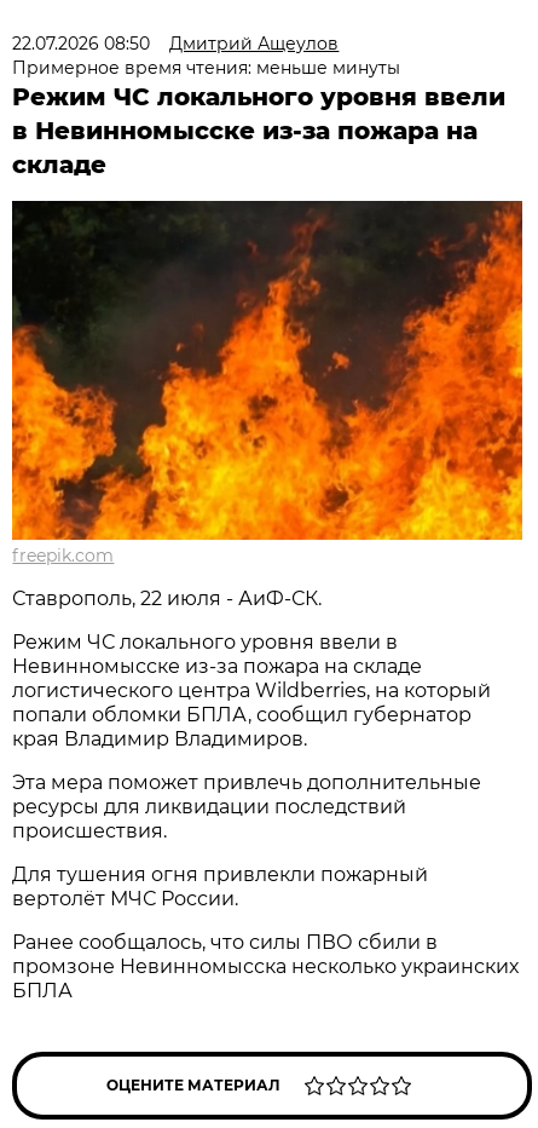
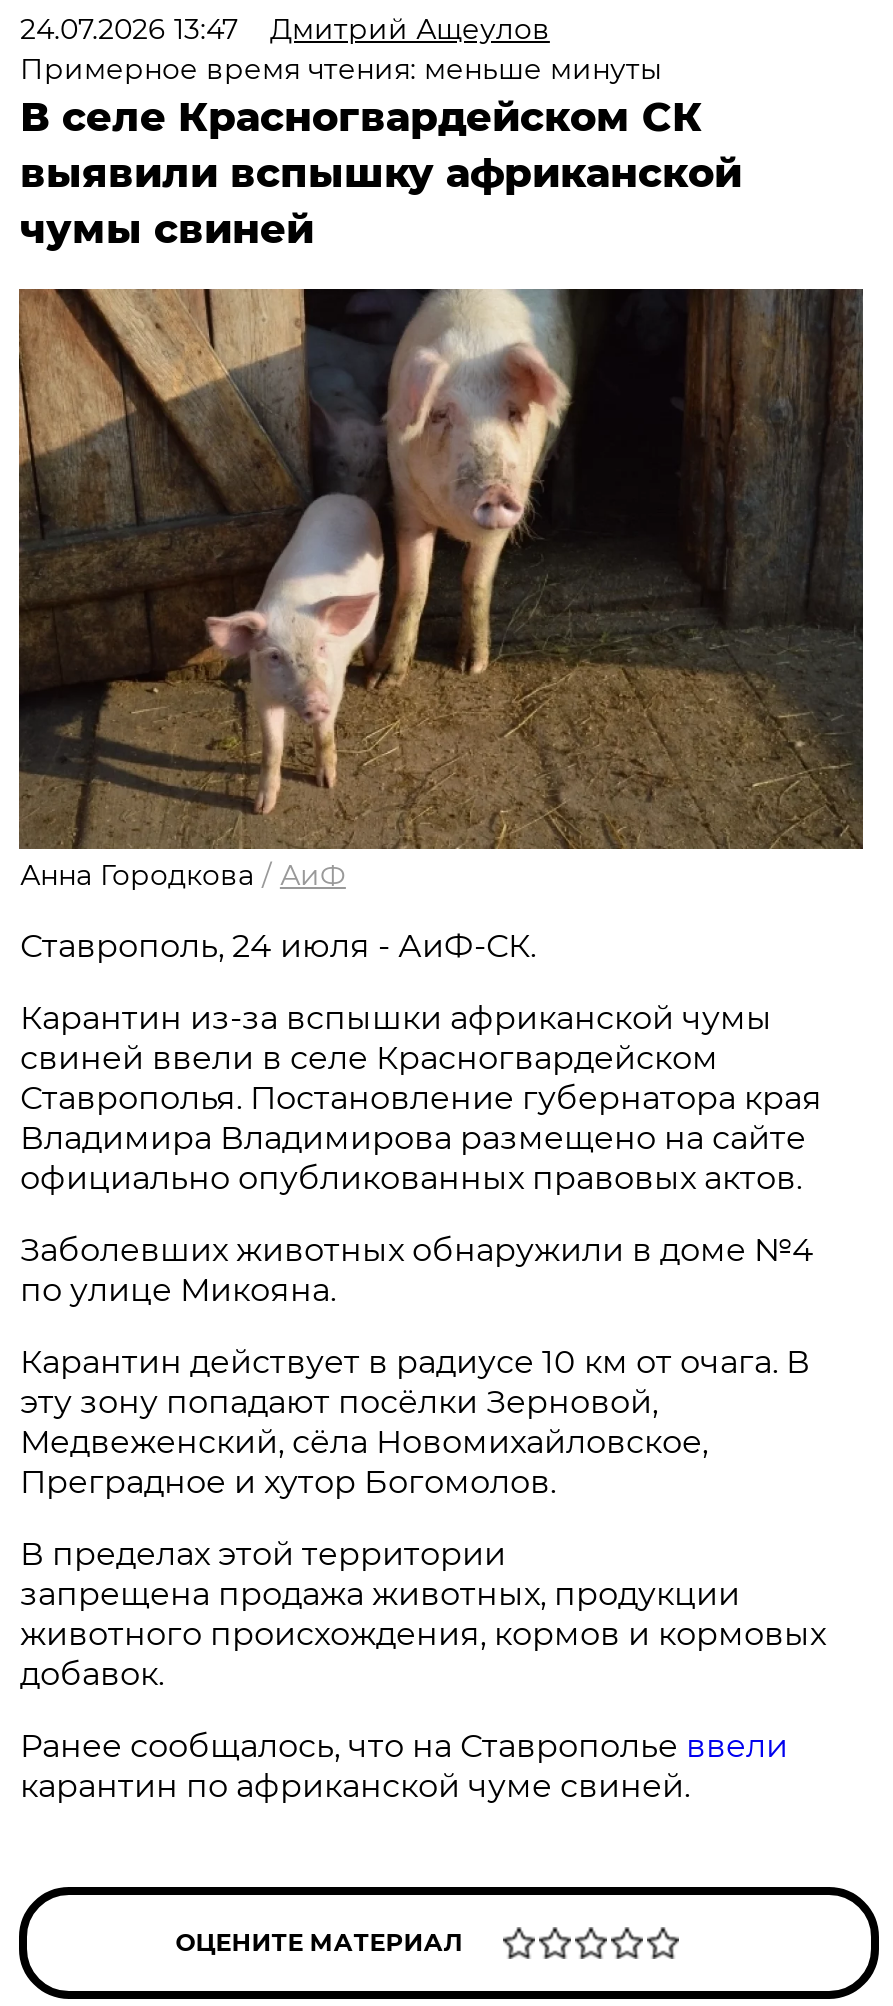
- 22.07.2026 08:50 Дмитрий Ащеулов
+ 24.07.2026 13:47 Дмитрий Ащеулов

- Режим ЧС локального уровня ввели
- в Невинномысске из-за пожара на
- складе
+ В селе Красногвардейском СК
+ выявили вспышку африканской
+ чумы свиней

- [image]
- freepik.com
- Ставрополь, 22 июля - АиФ-СК.
- Режим ЧС локального уровня ввели в
- Невинномысске из-за пожара на складе
- логистического центра Wildberries, на который
- попали обломки БПЛА, сообщил губернатор
- края Владимир Владимиров.
- Эта мера поможет привлечь дополнительные
- ресурсы для ликвидации последствий
- происшествия.
- Для тушения огня привлекли пожарный
- вертолёт МЧС России.
- Ранее сообщалось, что силы ПВО сбили в
- промзоне Невинномысска несколько украинских
- БПЛА
+ [image]
+ Анна Городкова / АиФ
+ Ставрополь, 24 июля - АиФ-СК.
+ Карантин из-за вспышки африканской чумы
+ свиней ввели в селе Красногвардейском
+ Ставрополья. Постановление губернатора края
+ Владимира Владимирова размещено на сайте
+ официально опубликованных правовых актов.
+ Заболевших животных обнаружили в доме №4
+ по улице Микояна.
+ Карантин действует в радиусе 10 км от очага. В
+ эту зону попадают посёлки Зерновой,
+ Медвеженский, сёла Новомихайловское,
+ Преградное и хутор Богомолов.
+ В пределах этой территории
+ запрещена продажа животных, продукции
+ животного происхождения, кормов и кормовых
+ добавок.
+ Ранее сообщалось, что на Ставрополье ввели
+ карантин по африканской чуме свиней.
